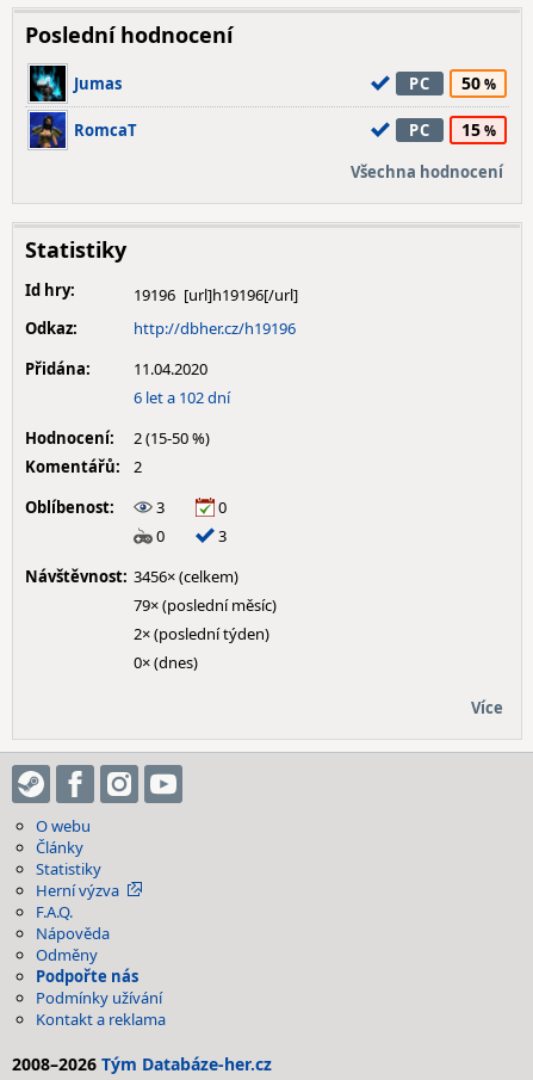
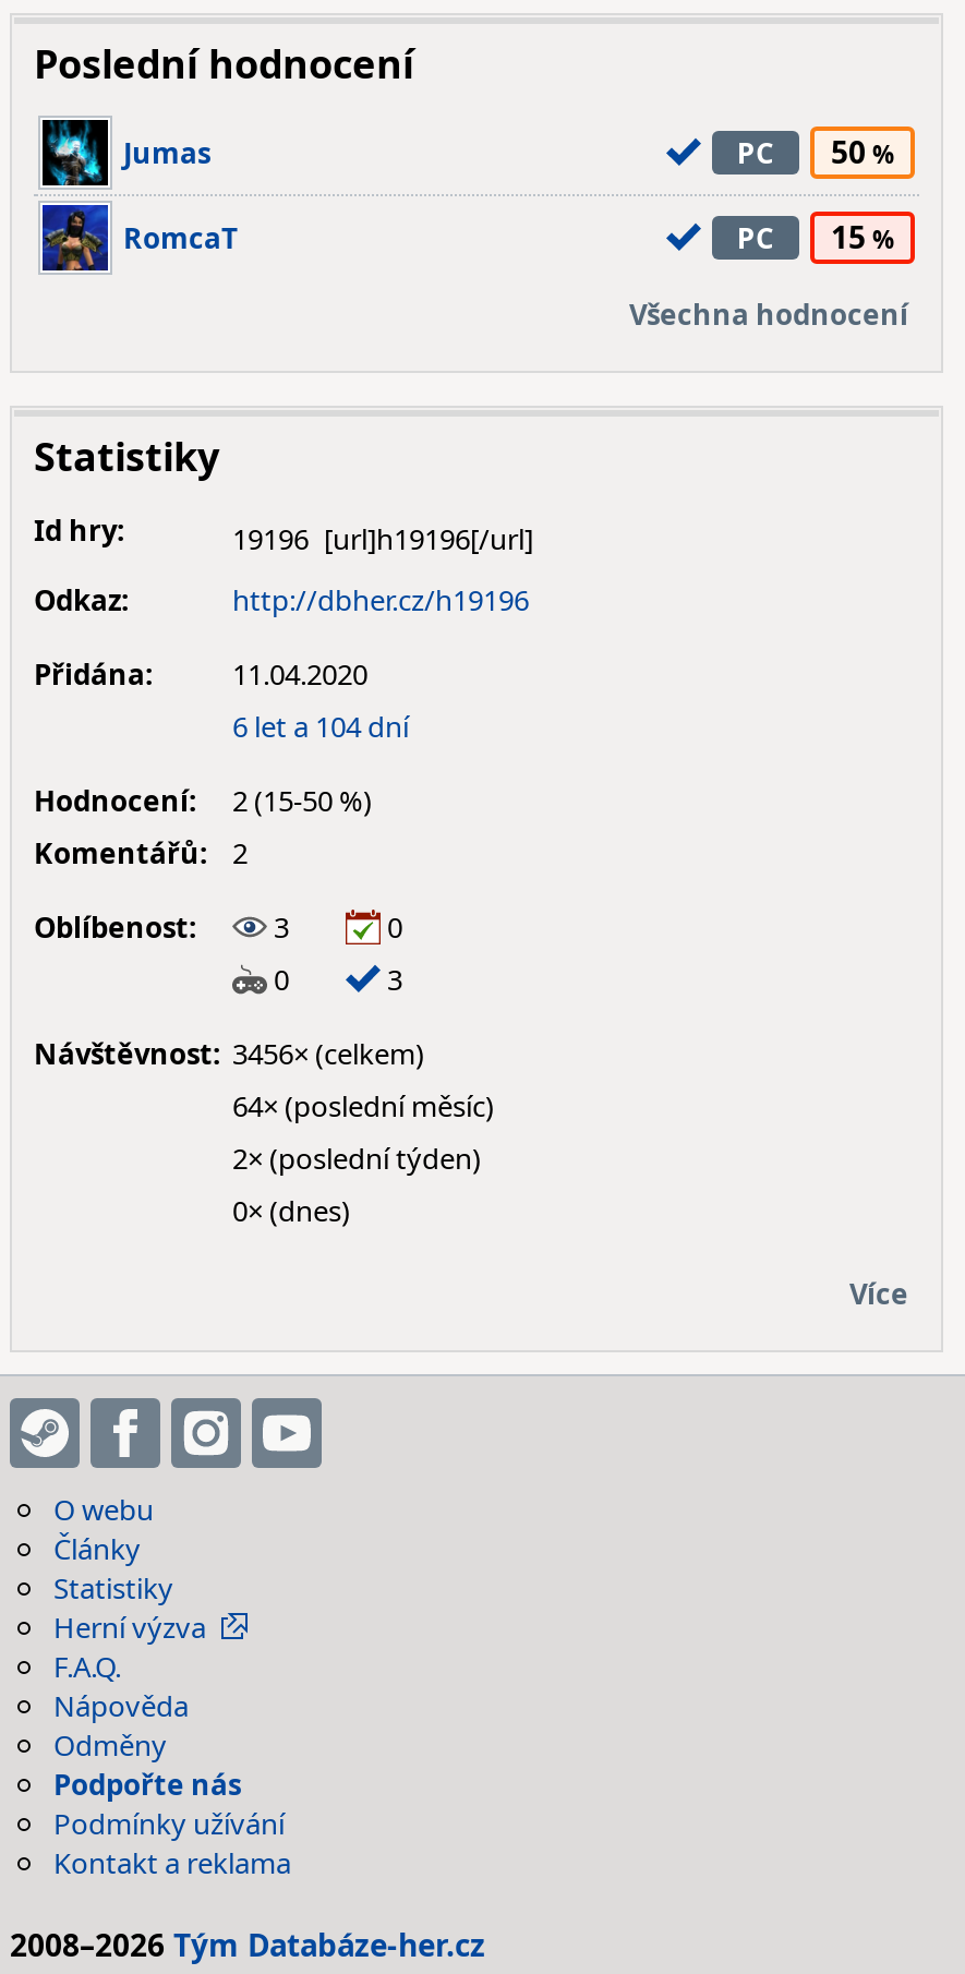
- 6 let a 102 dní
+ 6 let a 104 dní

- 79× (poslední měsíc)
+ 64× (poslední měsíc)
